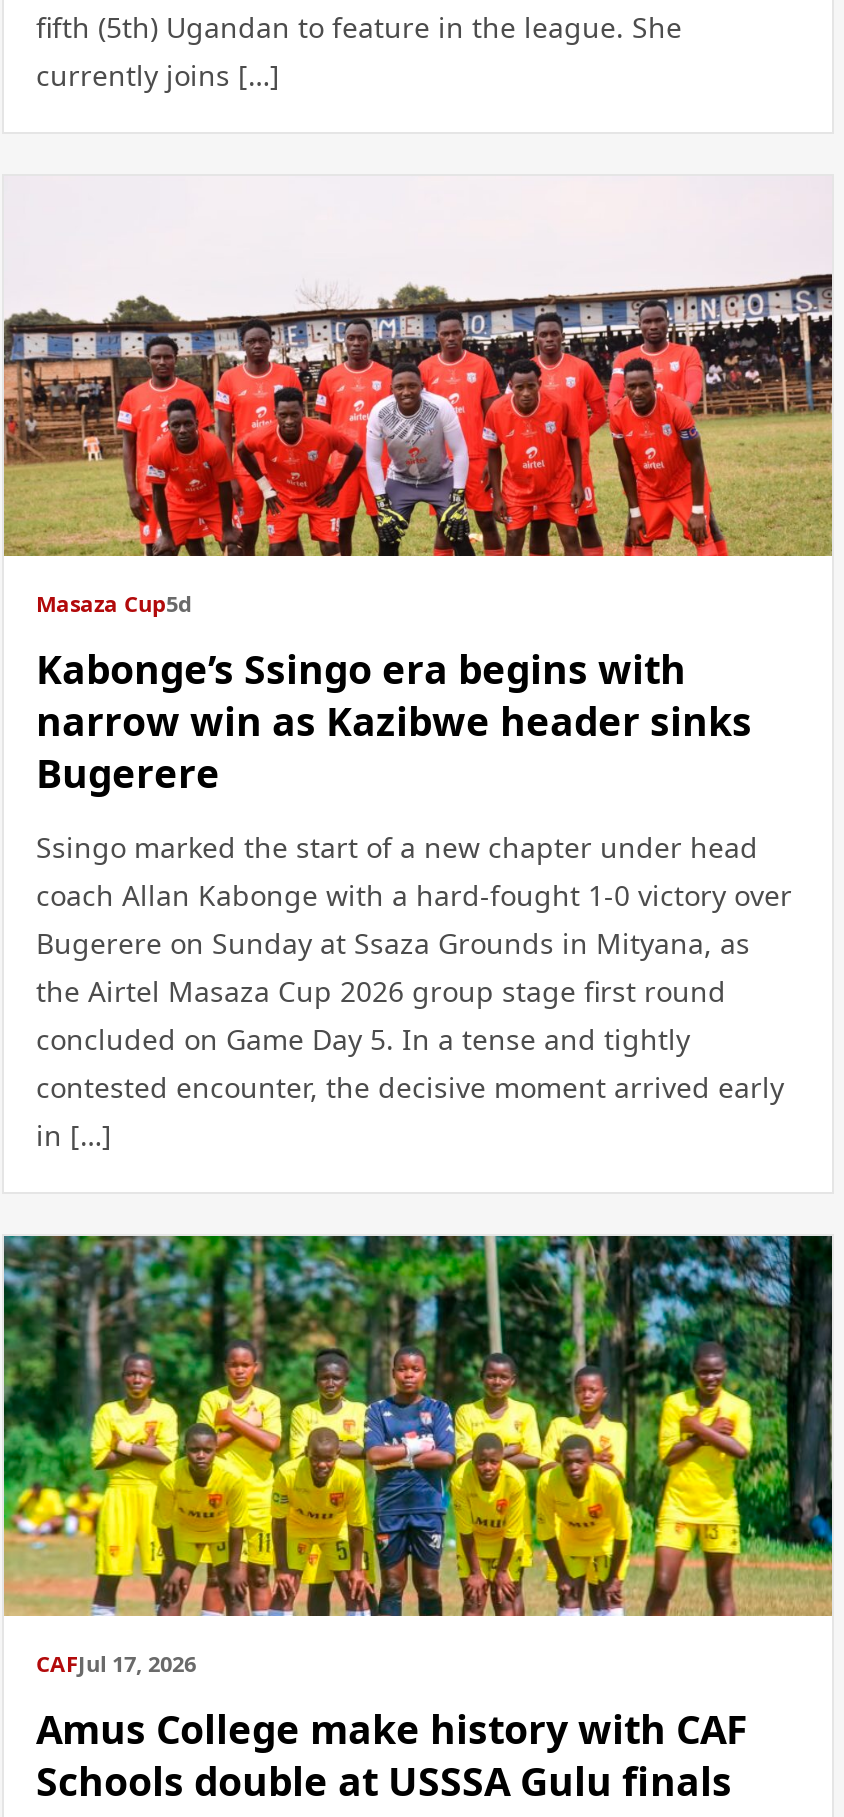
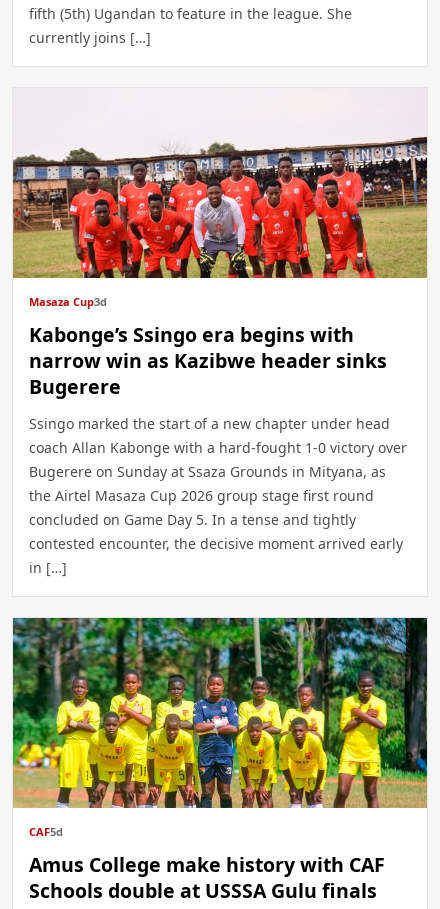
- Masaza Cup5d
+ Masaza Cup3d

- CAFJul 17, 2026
+ CAF5d
